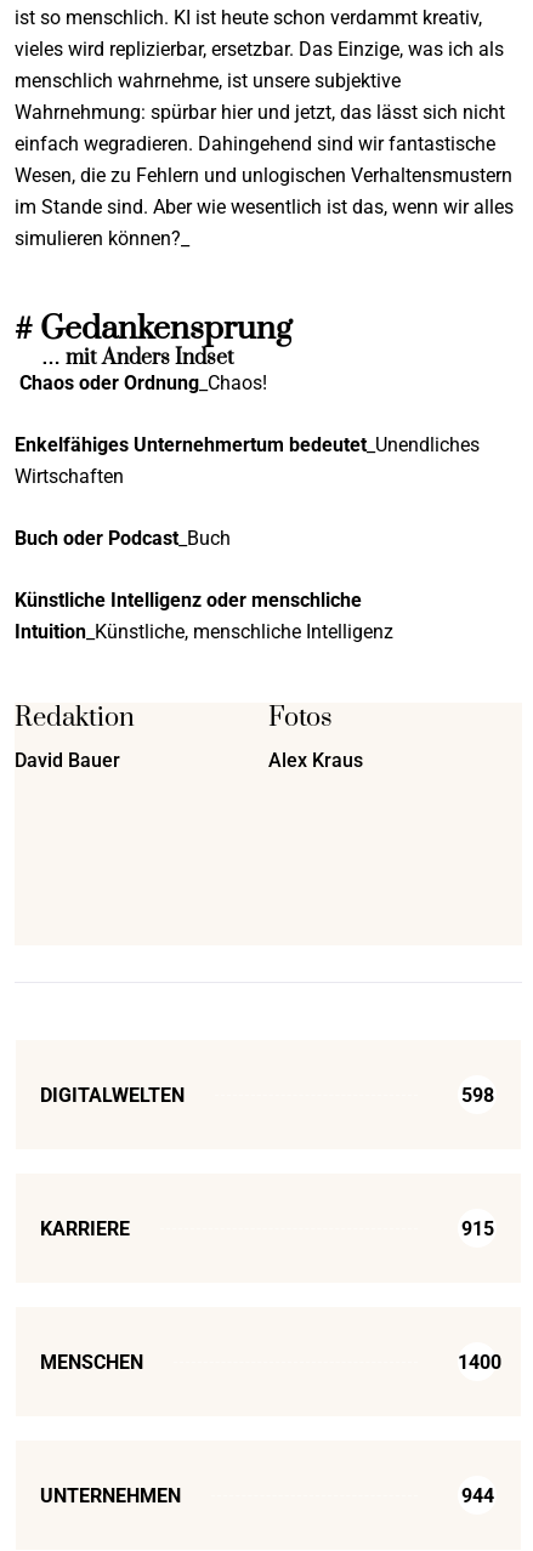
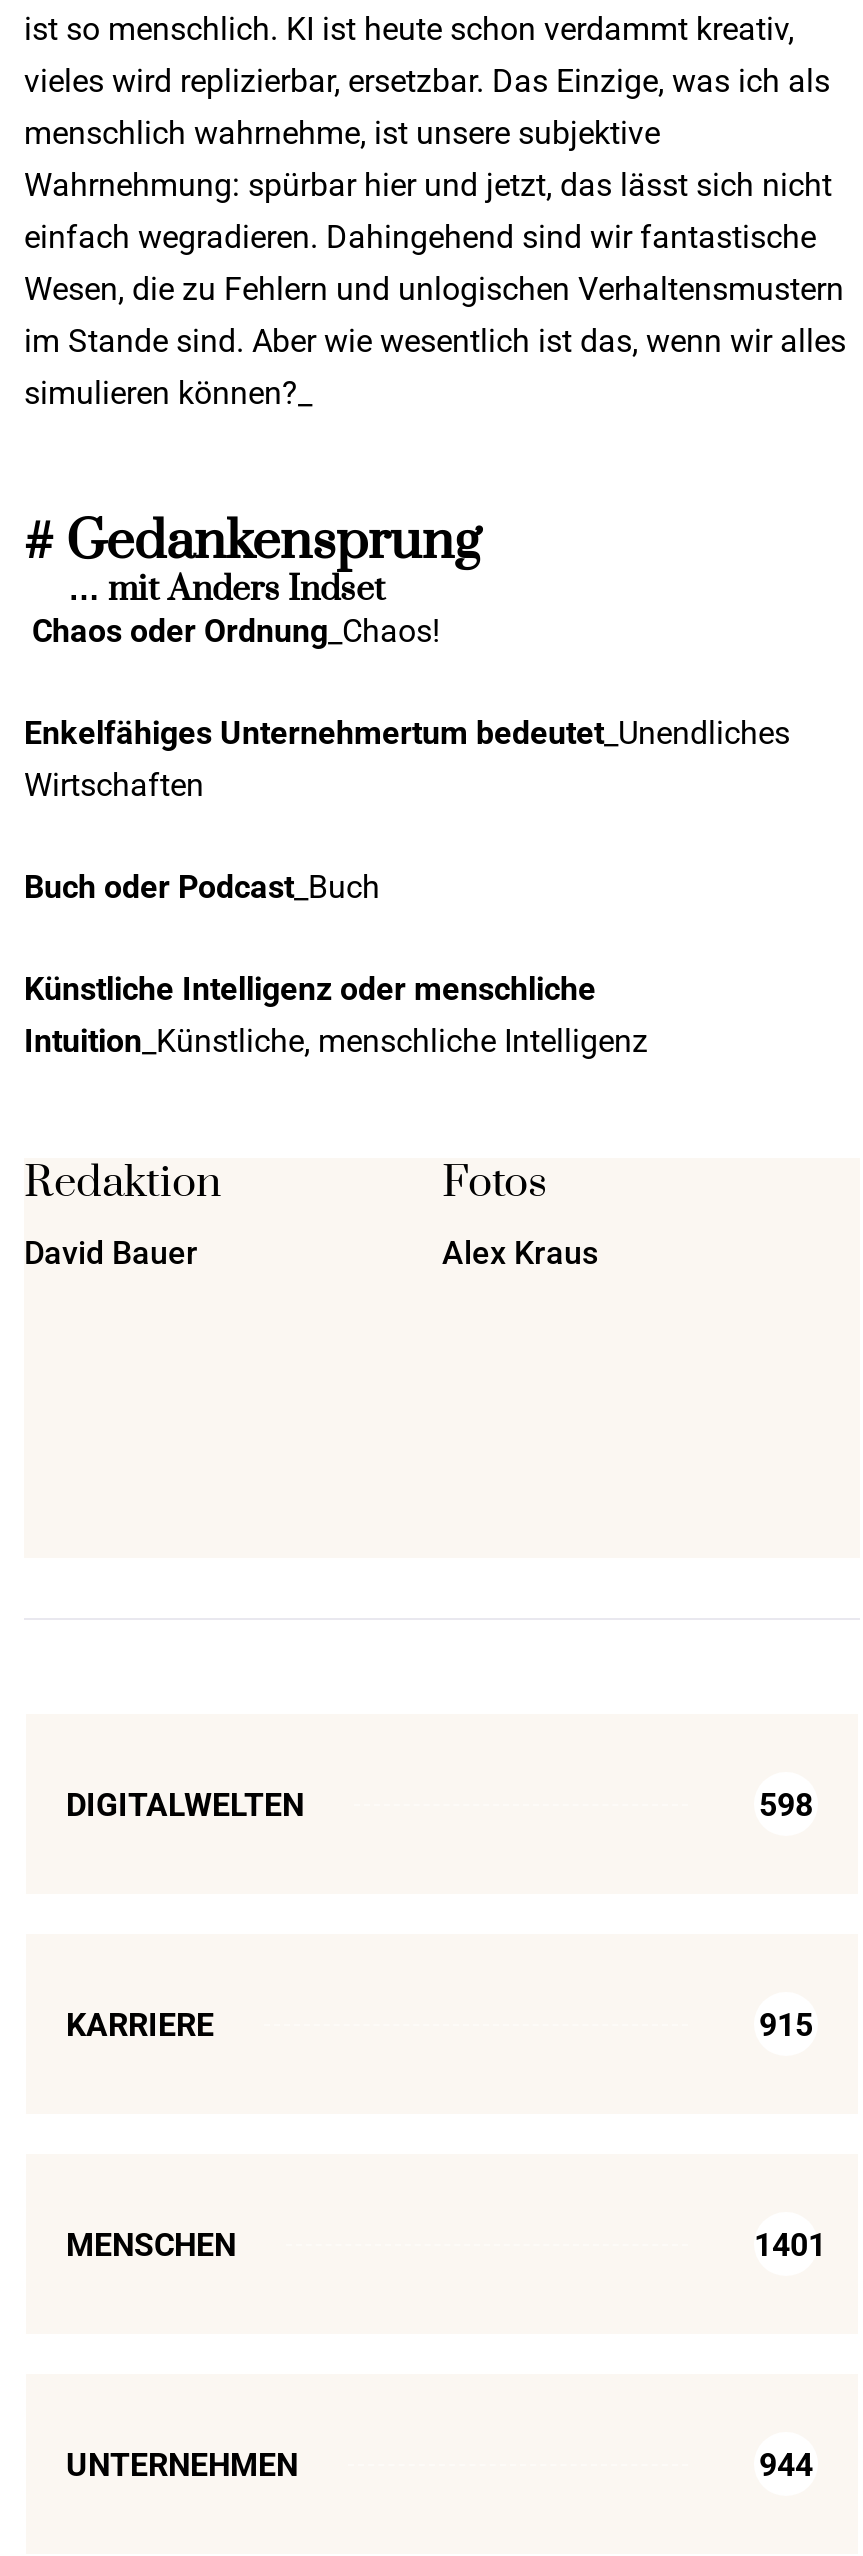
- 1400
+ 1401
